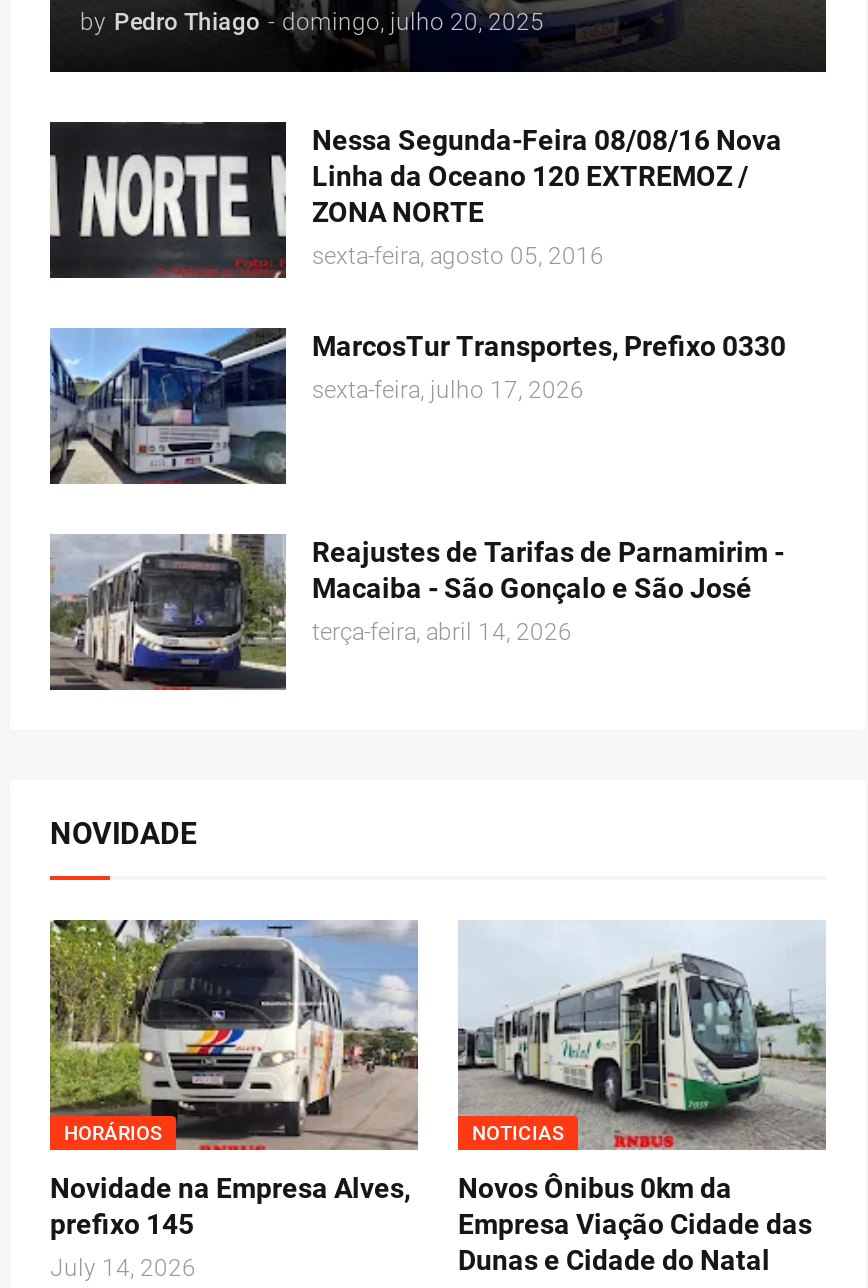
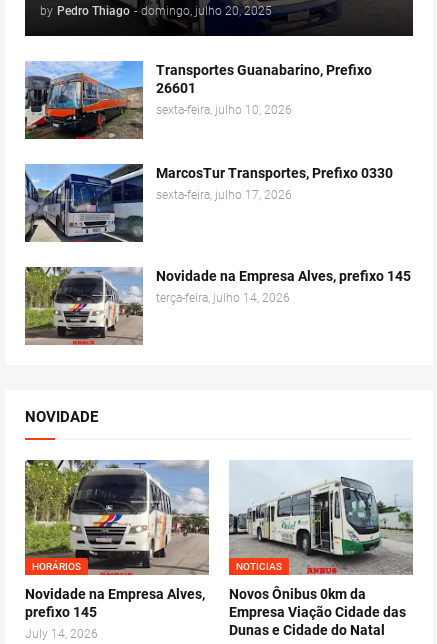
- [image]
- Nessa Segunda-Feira 08/08/16 Nova
- Linha da Oceano 120 EXTREMOZ /
- ZONA NORTE
- sexta-feira, agosto 05, 2016
+ [image]
+ Transportes Guanabarino, Prefixo
+ 26601
+ sexta-feira, julho 10, 2026

- [image]
- Reajustes de Tarifas de Parnamirim -
- Macaiba - São Gonçalo e São José
- terça-feira, abril 14, 2026
+ [image]
+ Novidade na Empresa Alves, prefixo 145
+ terça-feira, julho 14, 2026
